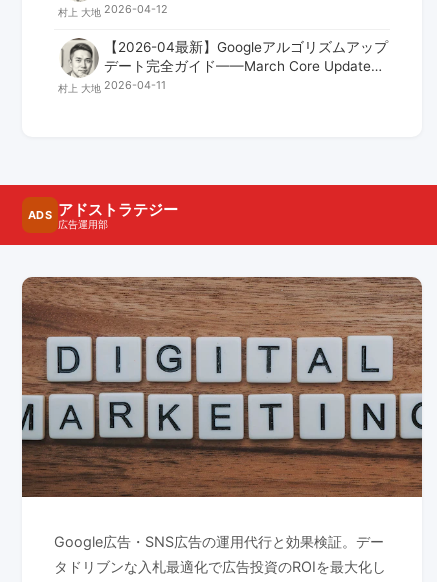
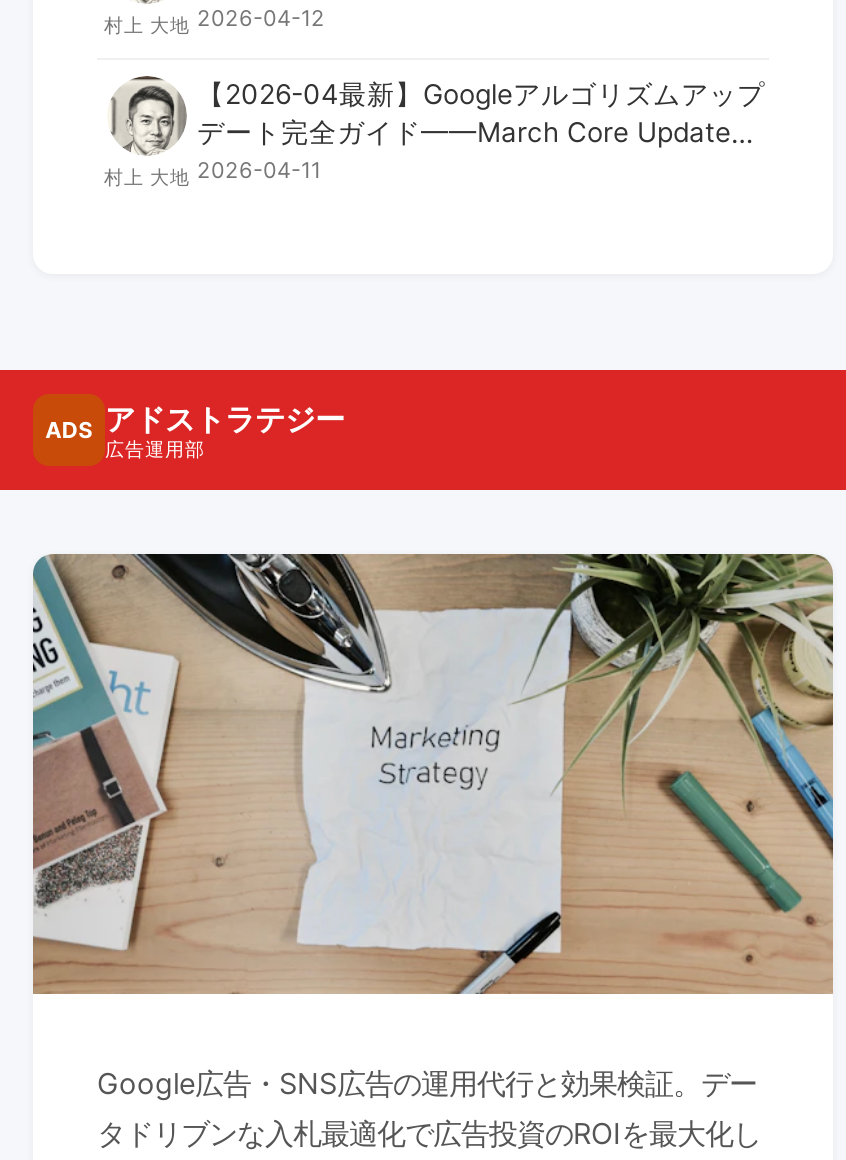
- [image]
+ [image]
